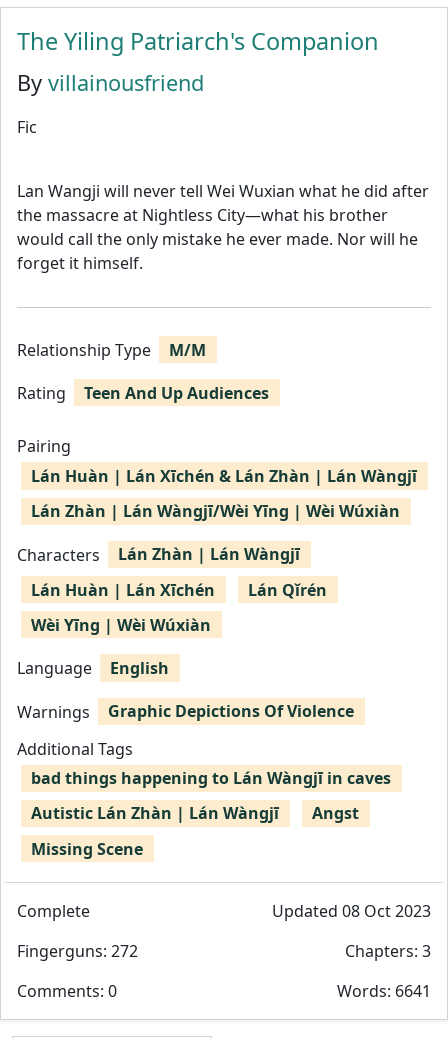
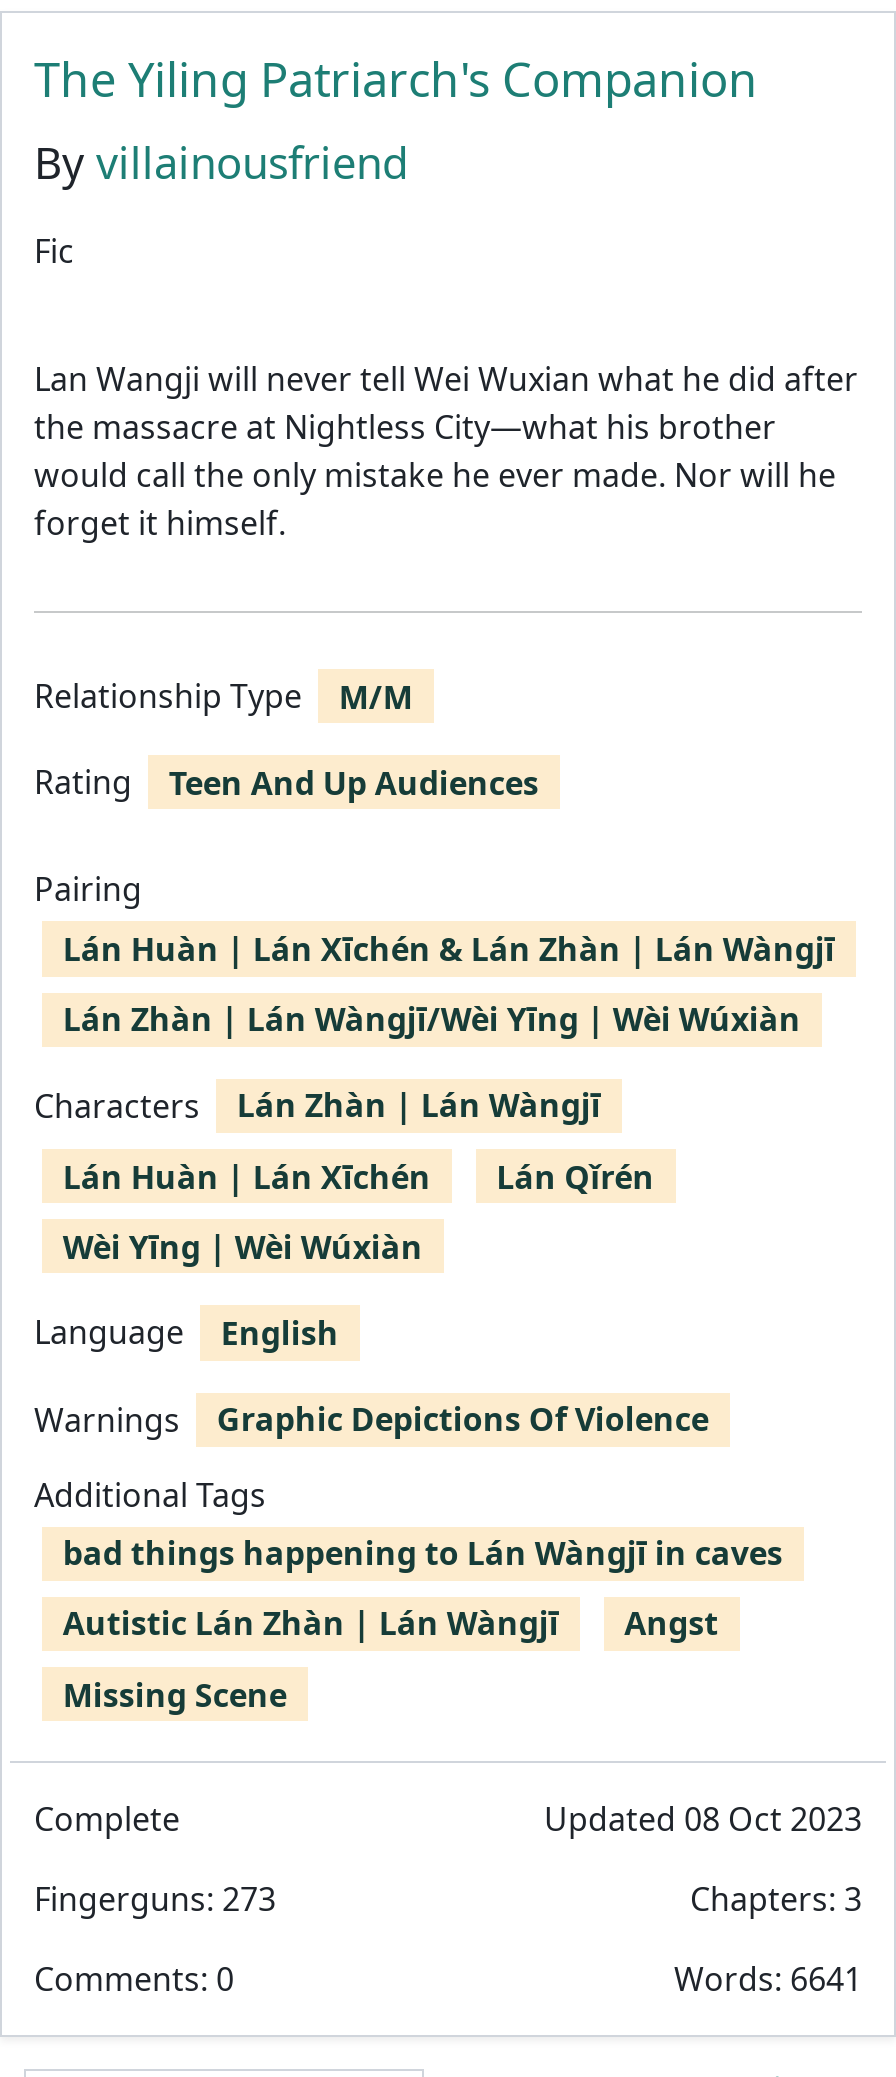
- Fingerguns: 272
+ Fingerguns: 273
